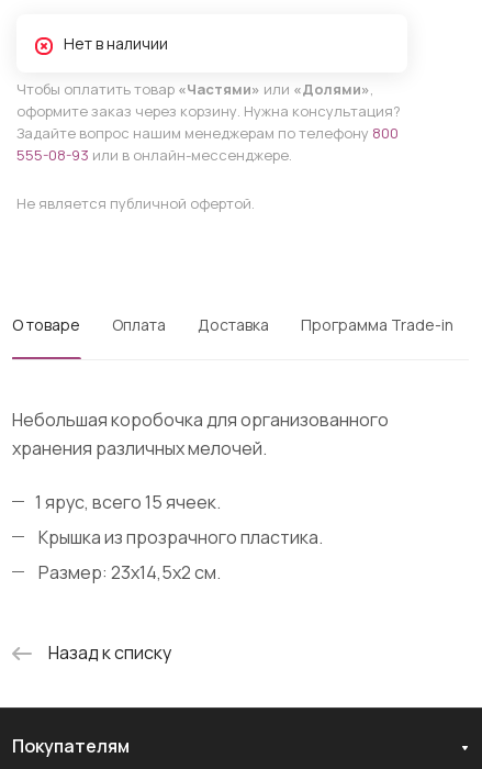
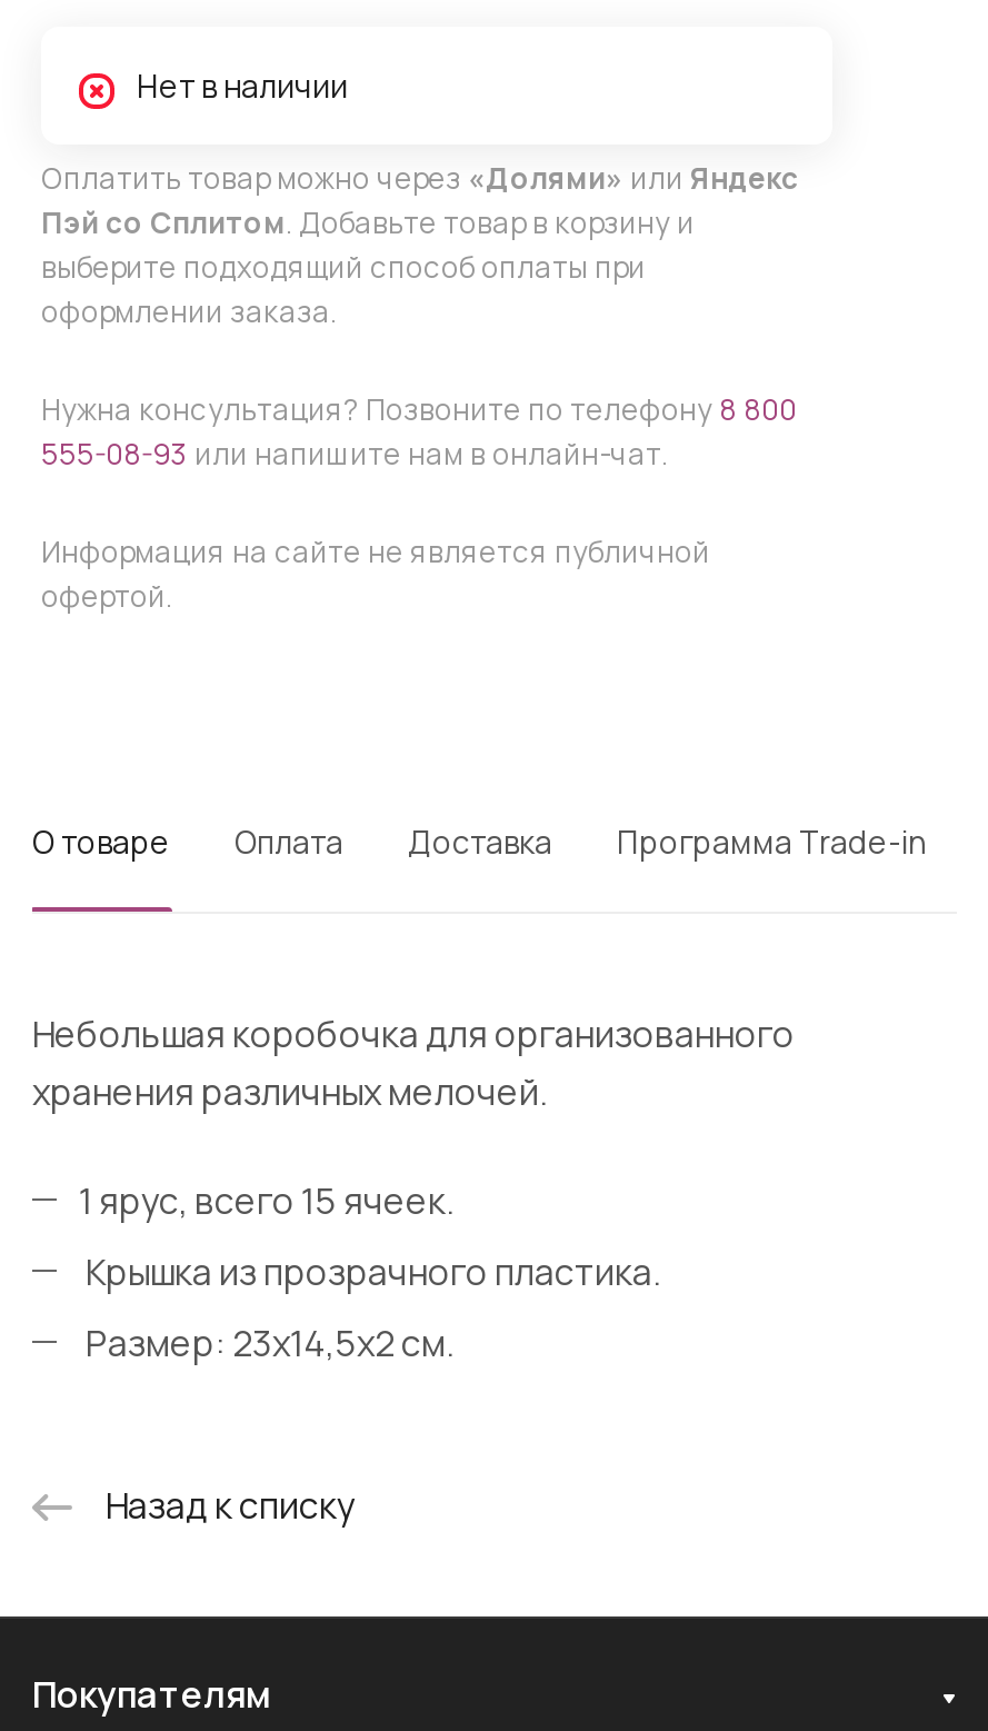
- Чтобы оплатить товар «Частями» или «Долями»,
- оформите заказ через корзину. Нужна консультация?
- Задайте вопрос нашим менеджерам по телефону 800
- 555-08-93 или в онлайн-мессенджере.
- Не является публичной офертой.
+ Оплатить товар можно через «Долями» или Яндекс
+ Пэй со Сплитом. Добавьте товар в корзину и
+ выберите подходящий способ оплаты при
+ оформлении заказа.
+ Нужна консультация? Позвоните по телефону 8 800
+ 555-08-93 или напишите нам в онлайн-чат.
+ Информация на сайте не является публичной
+ офертой.
